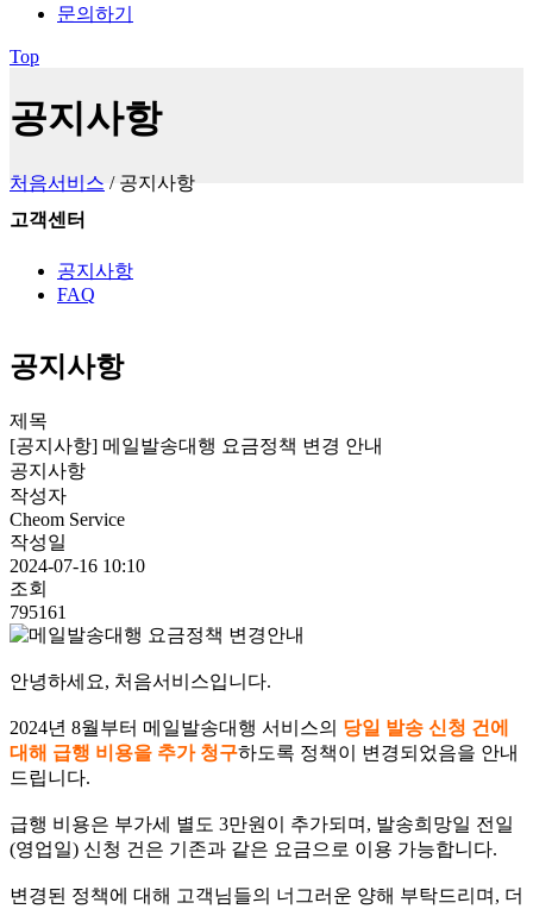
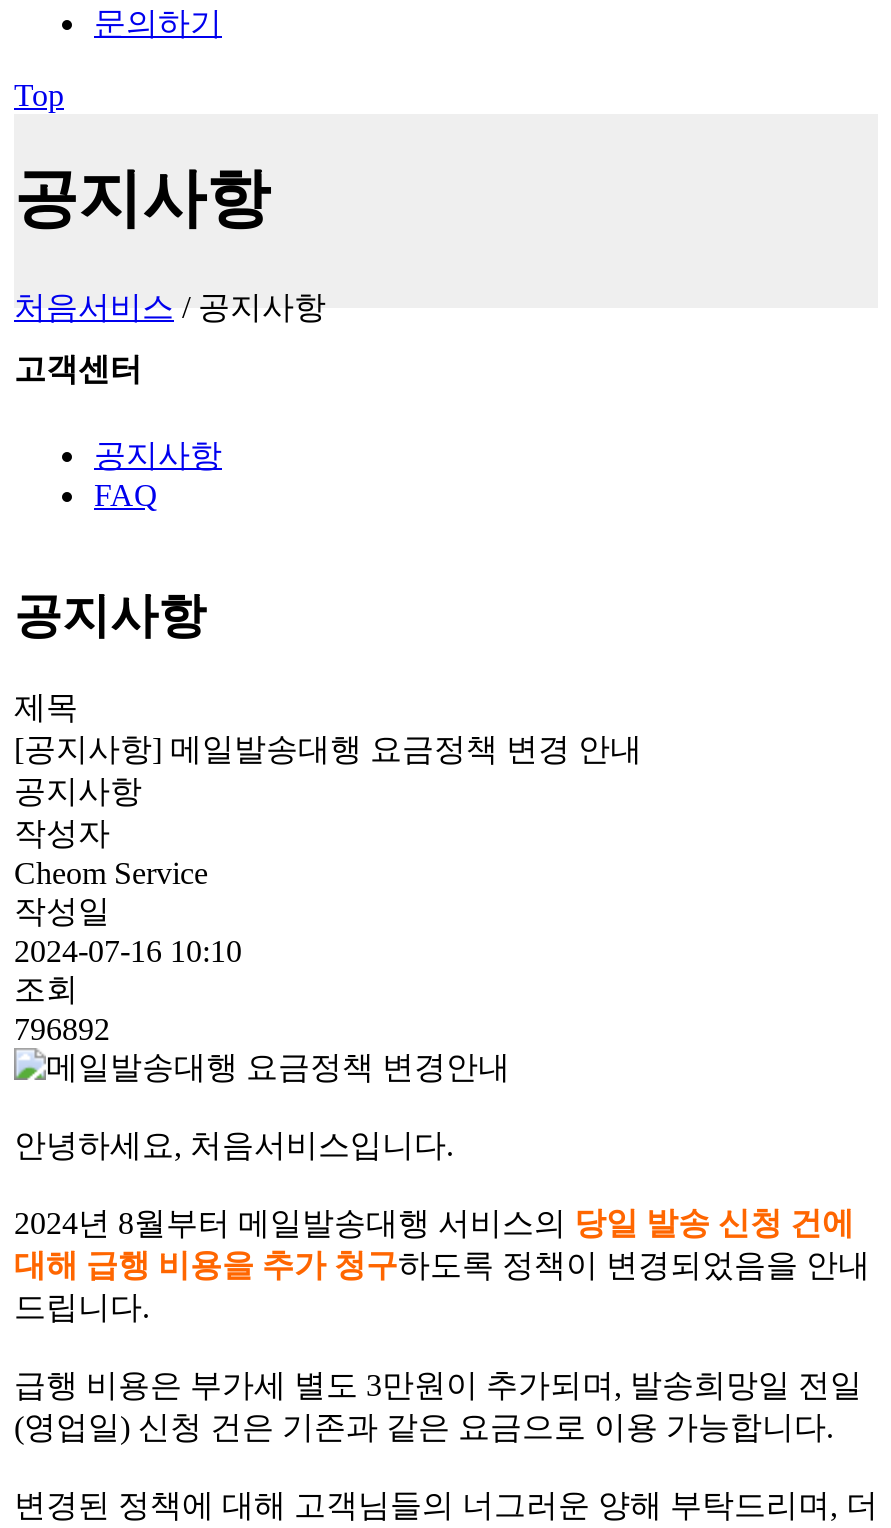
- 795161
+ 796892
